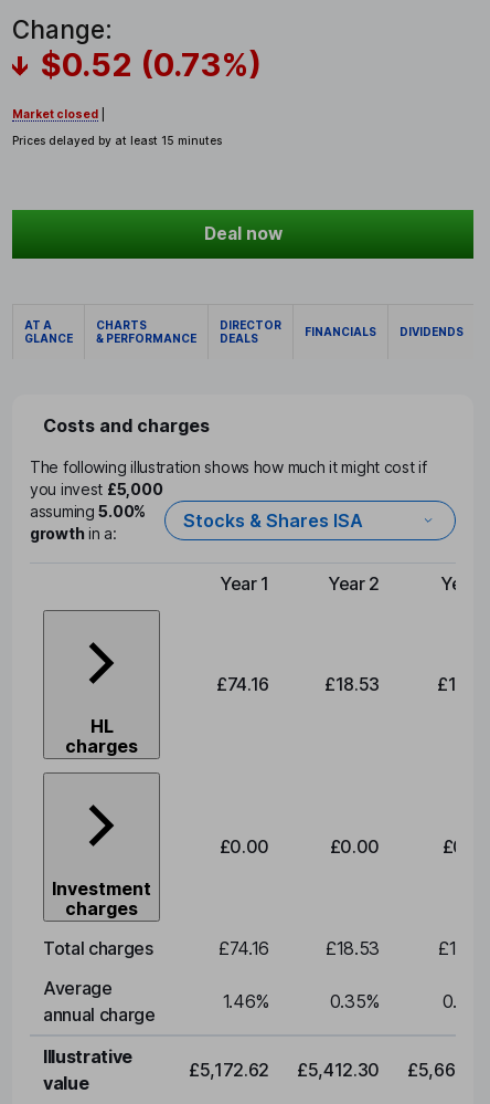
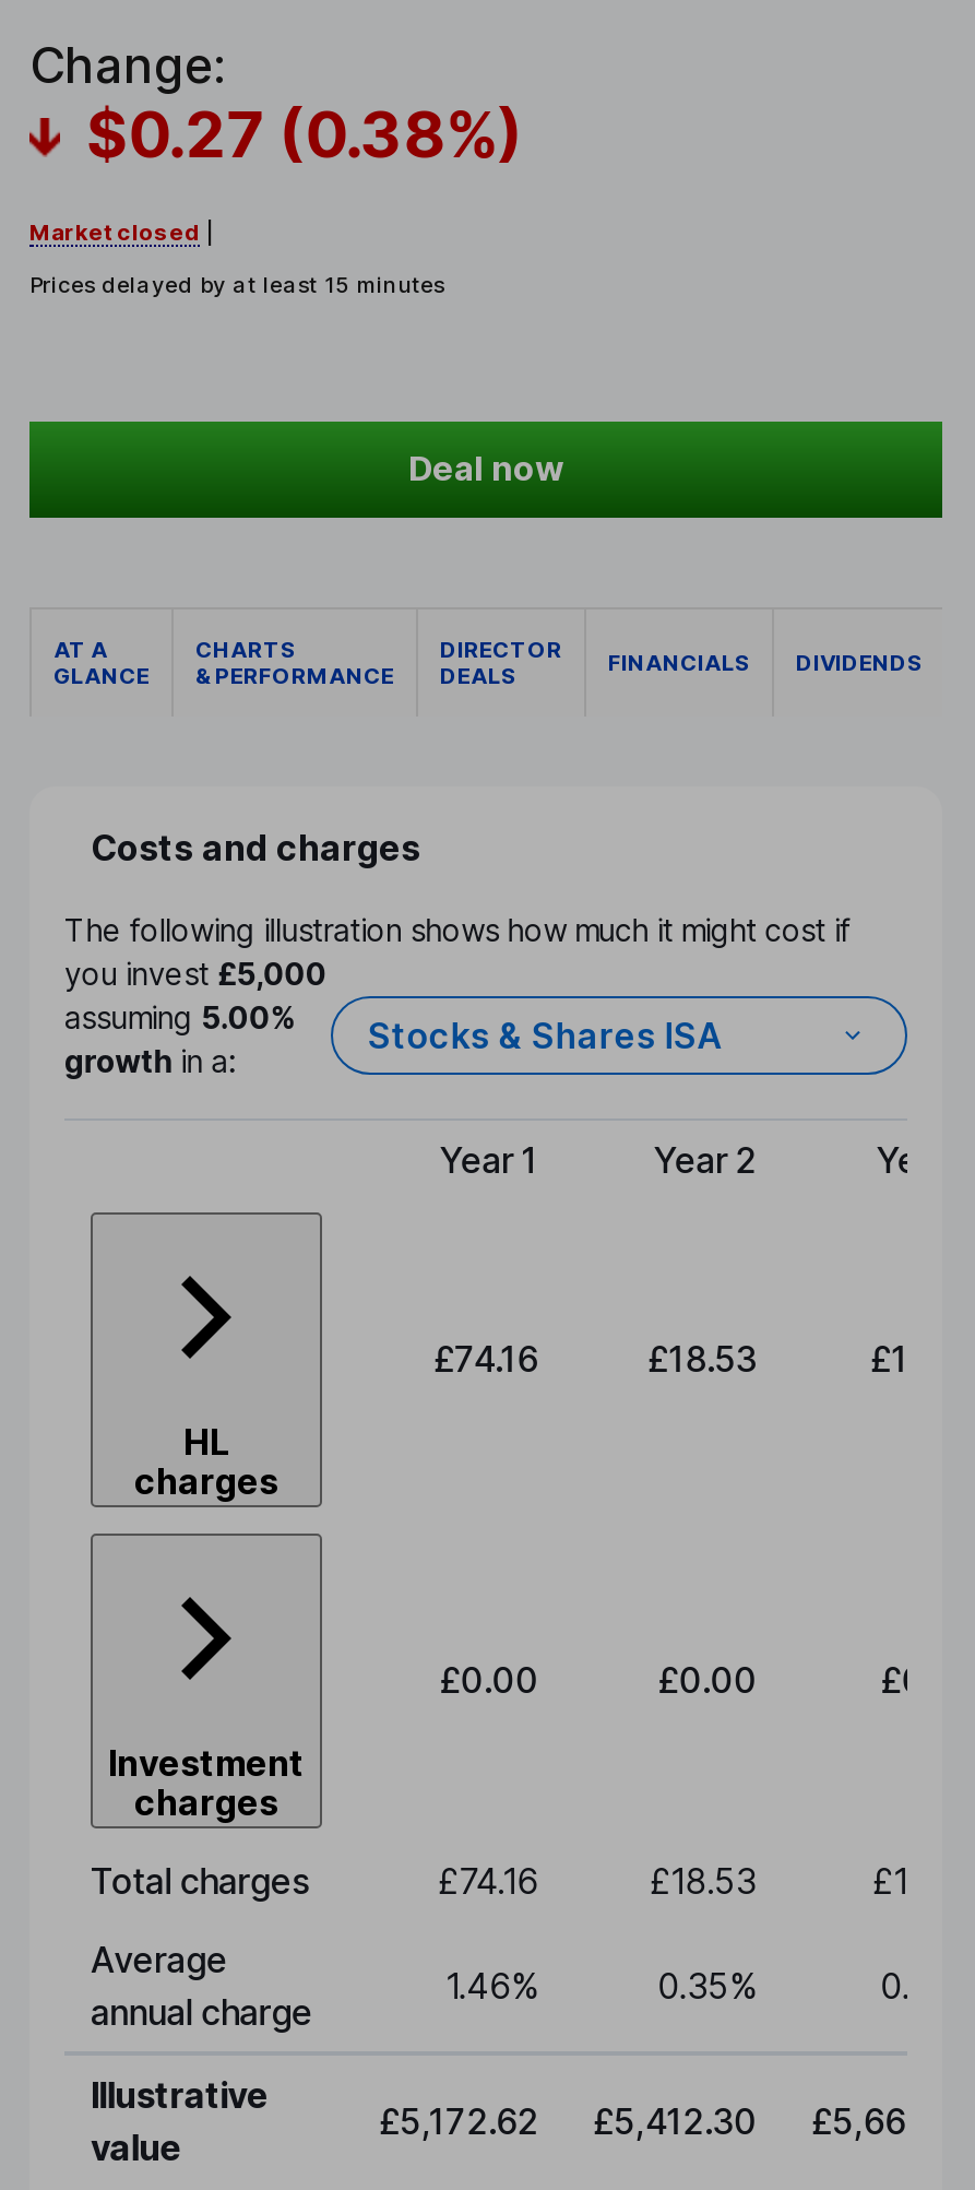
- $0.52 (0.73%)
+ $0.27 (0.38%)
